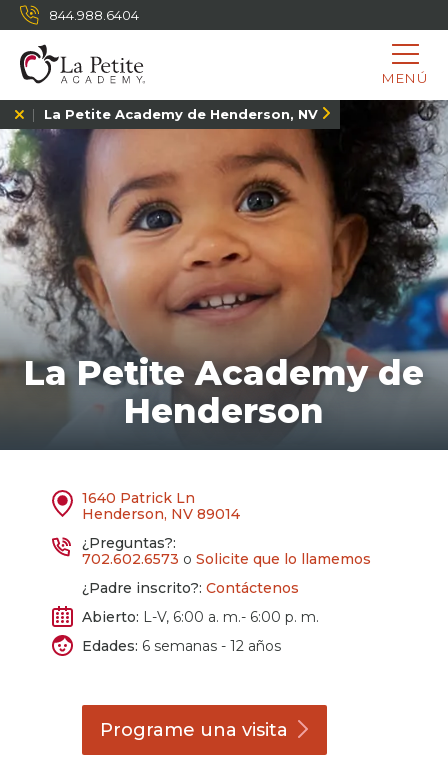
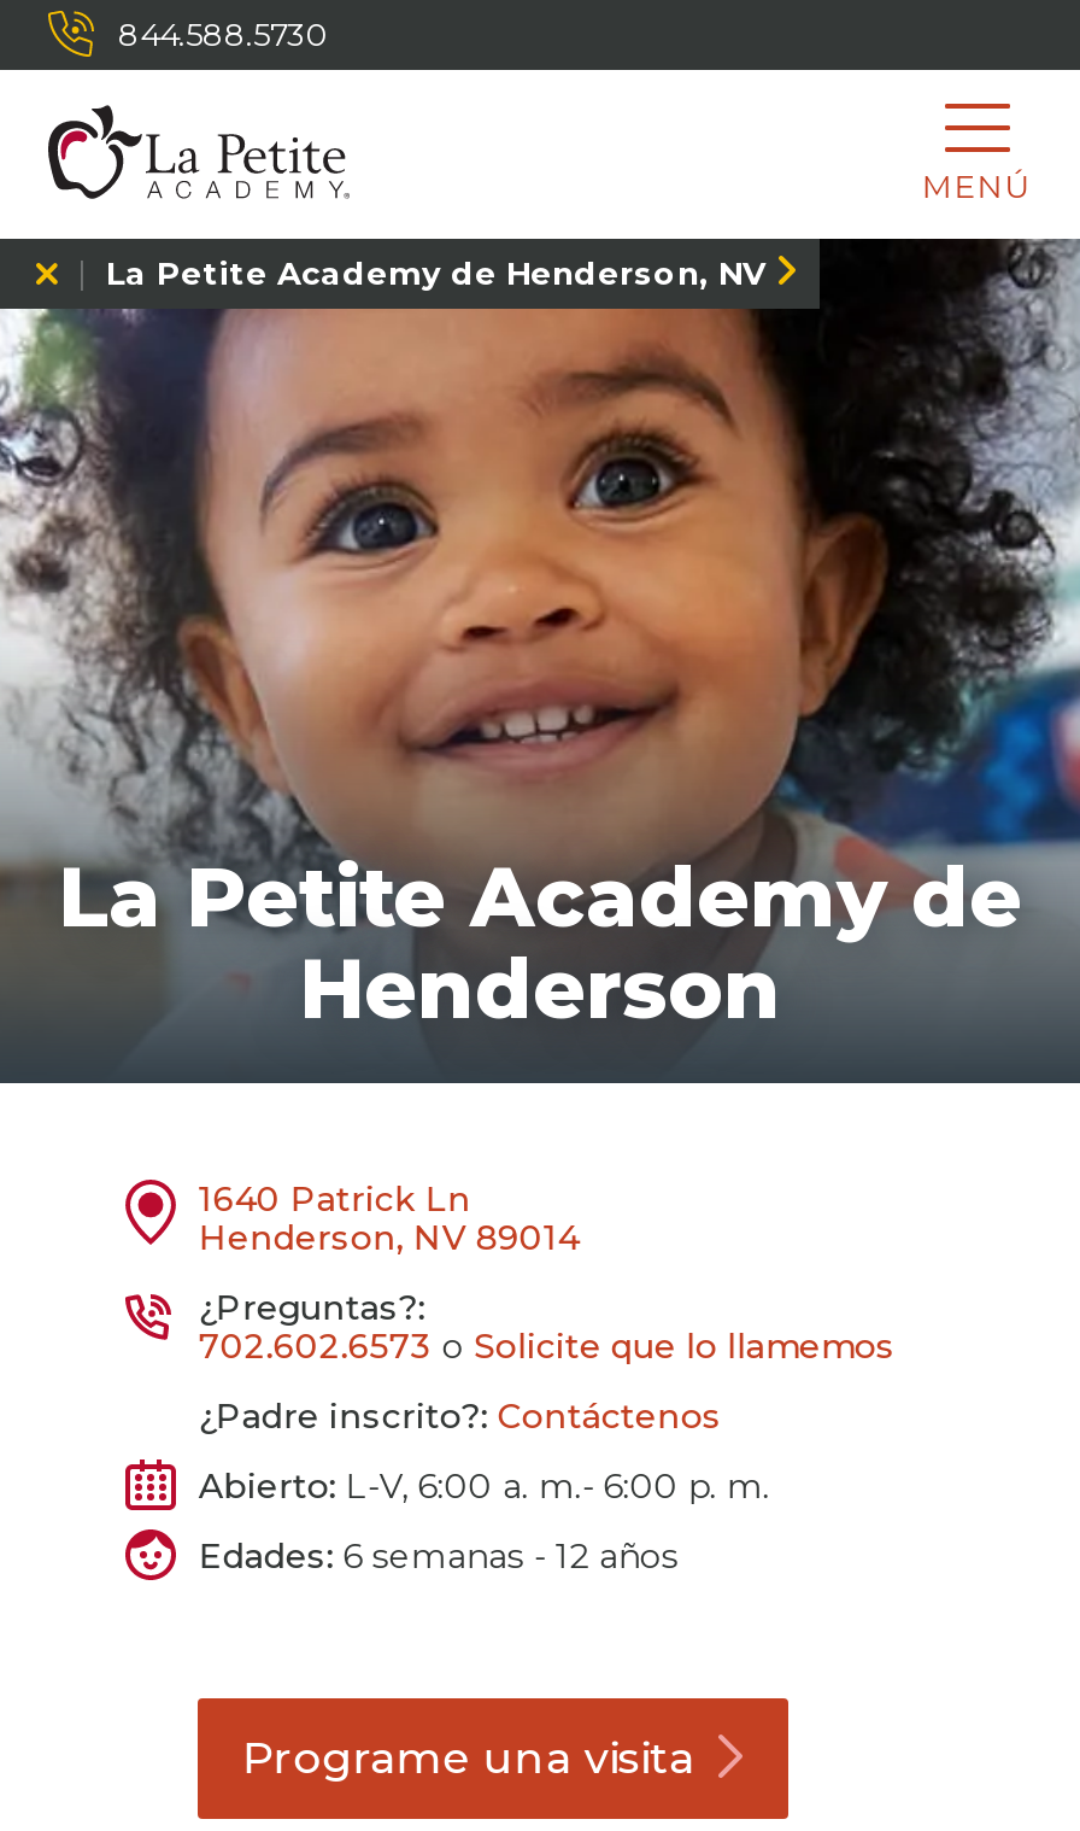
- 844.988.6404
+ 844.588.5730
